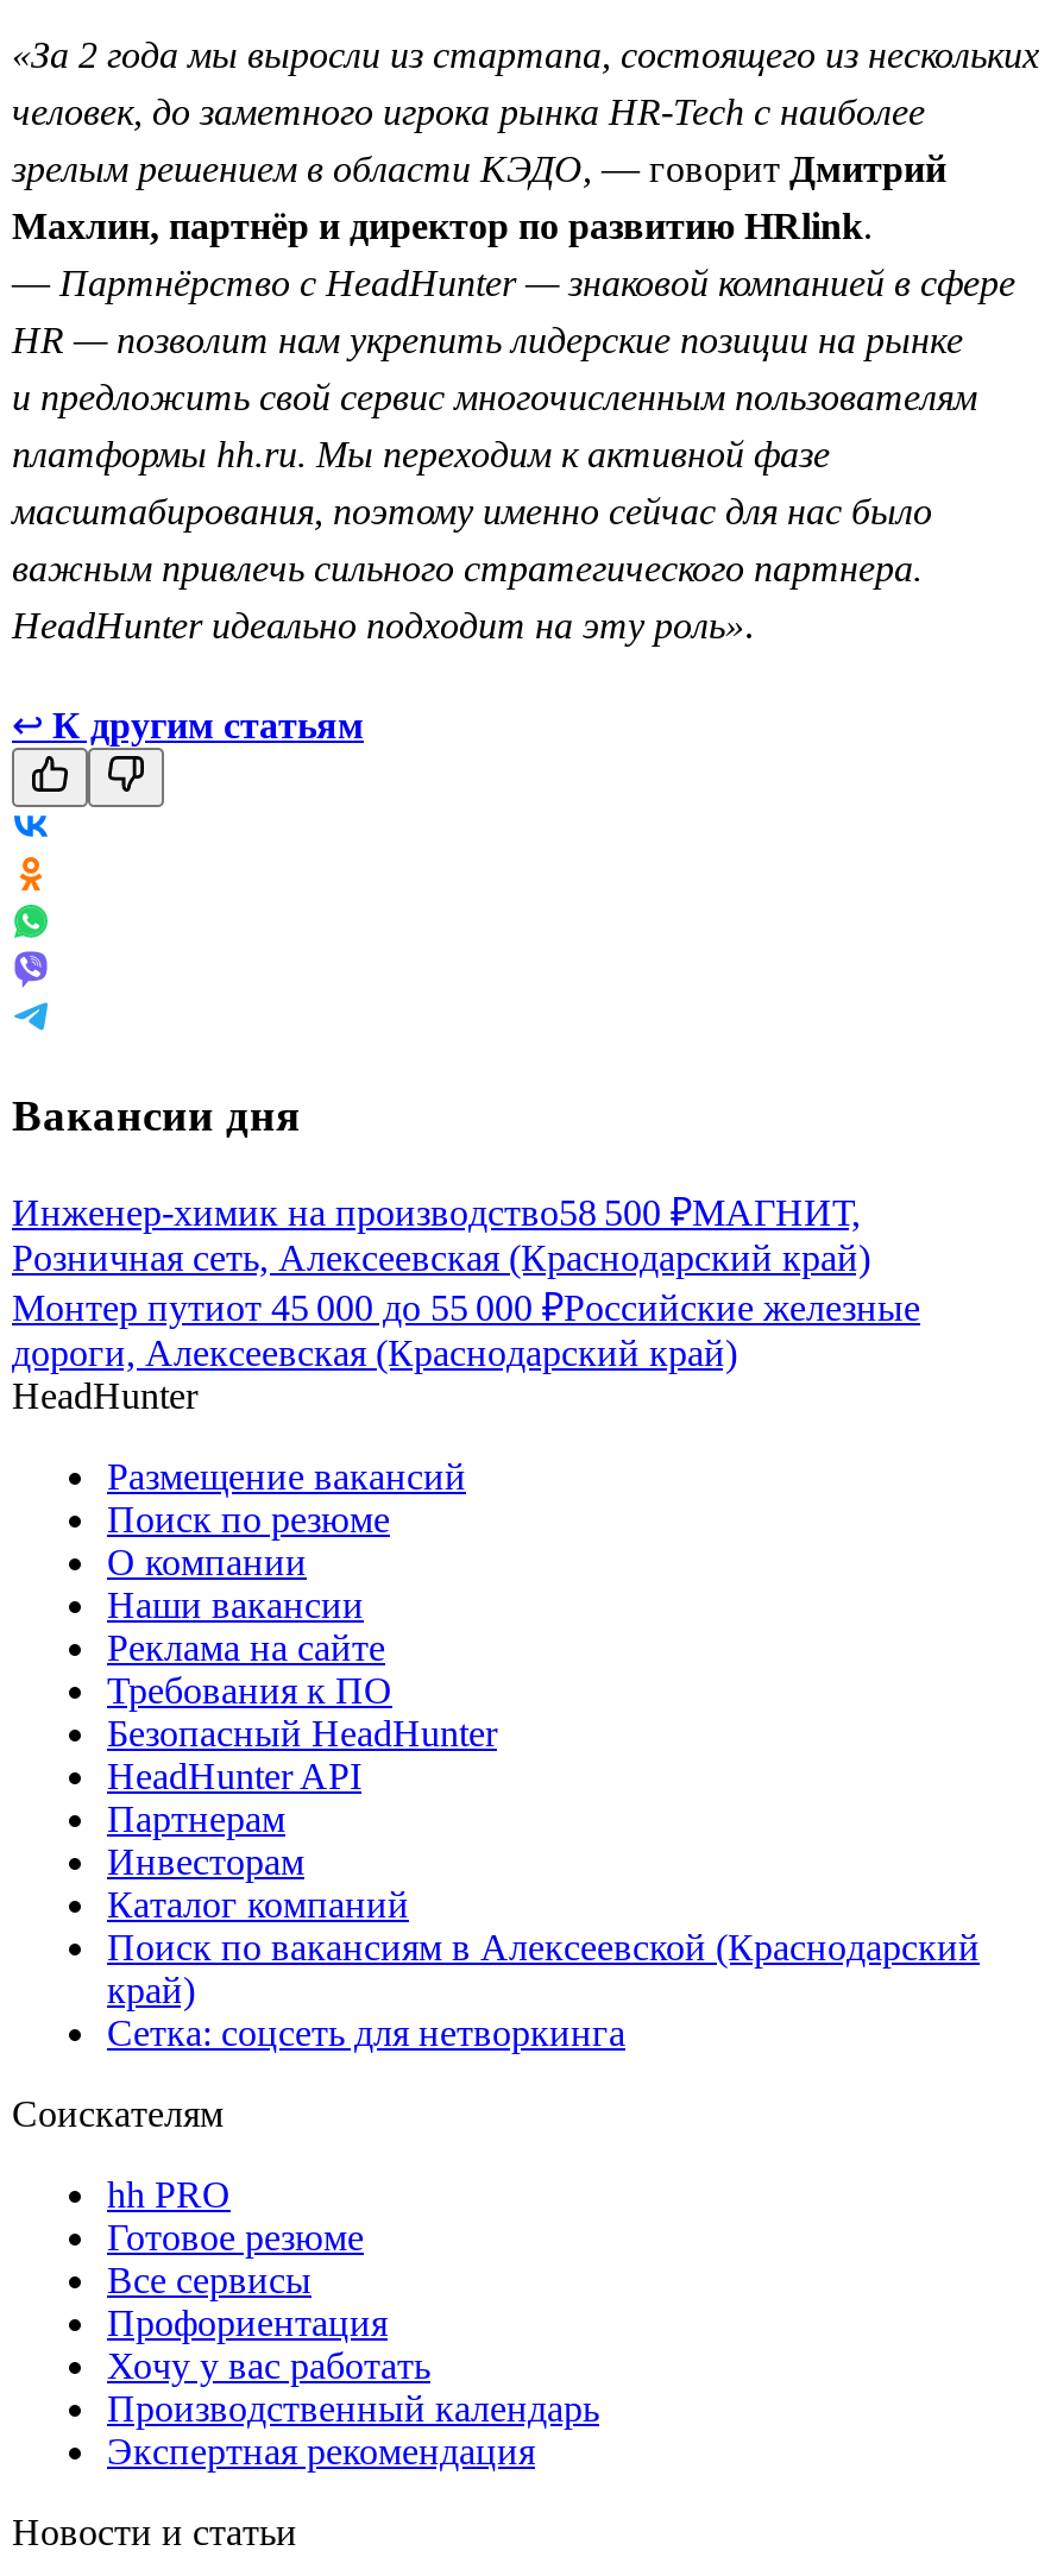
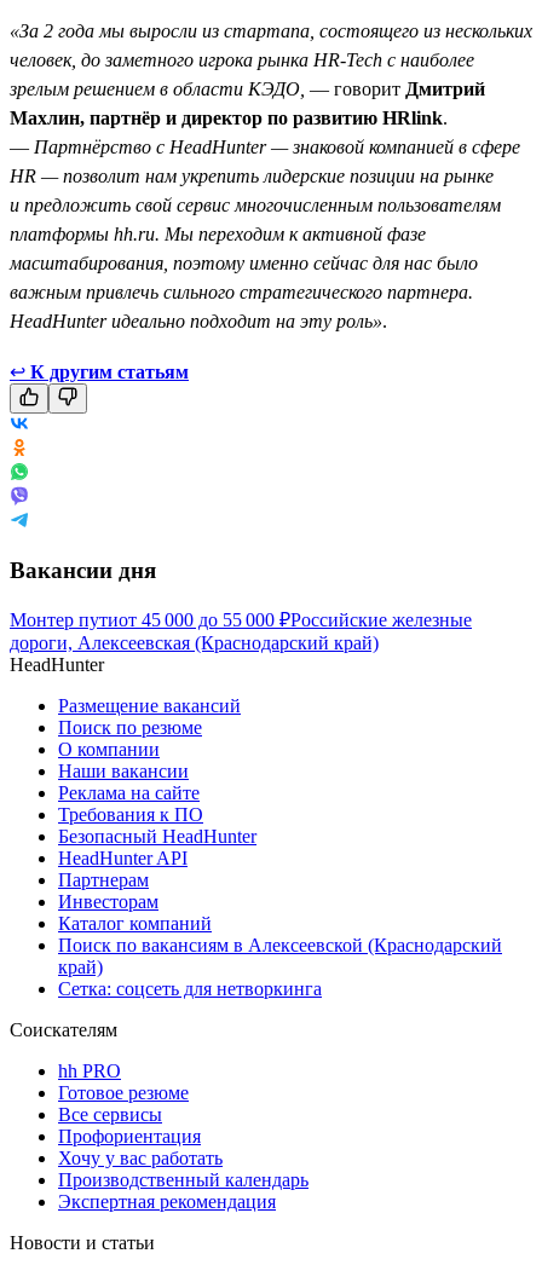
- Инженер-химик на производство58 500 ₽МАГНИТ,
- Розничная сеть, Алексеевская (Краснодарский край)
